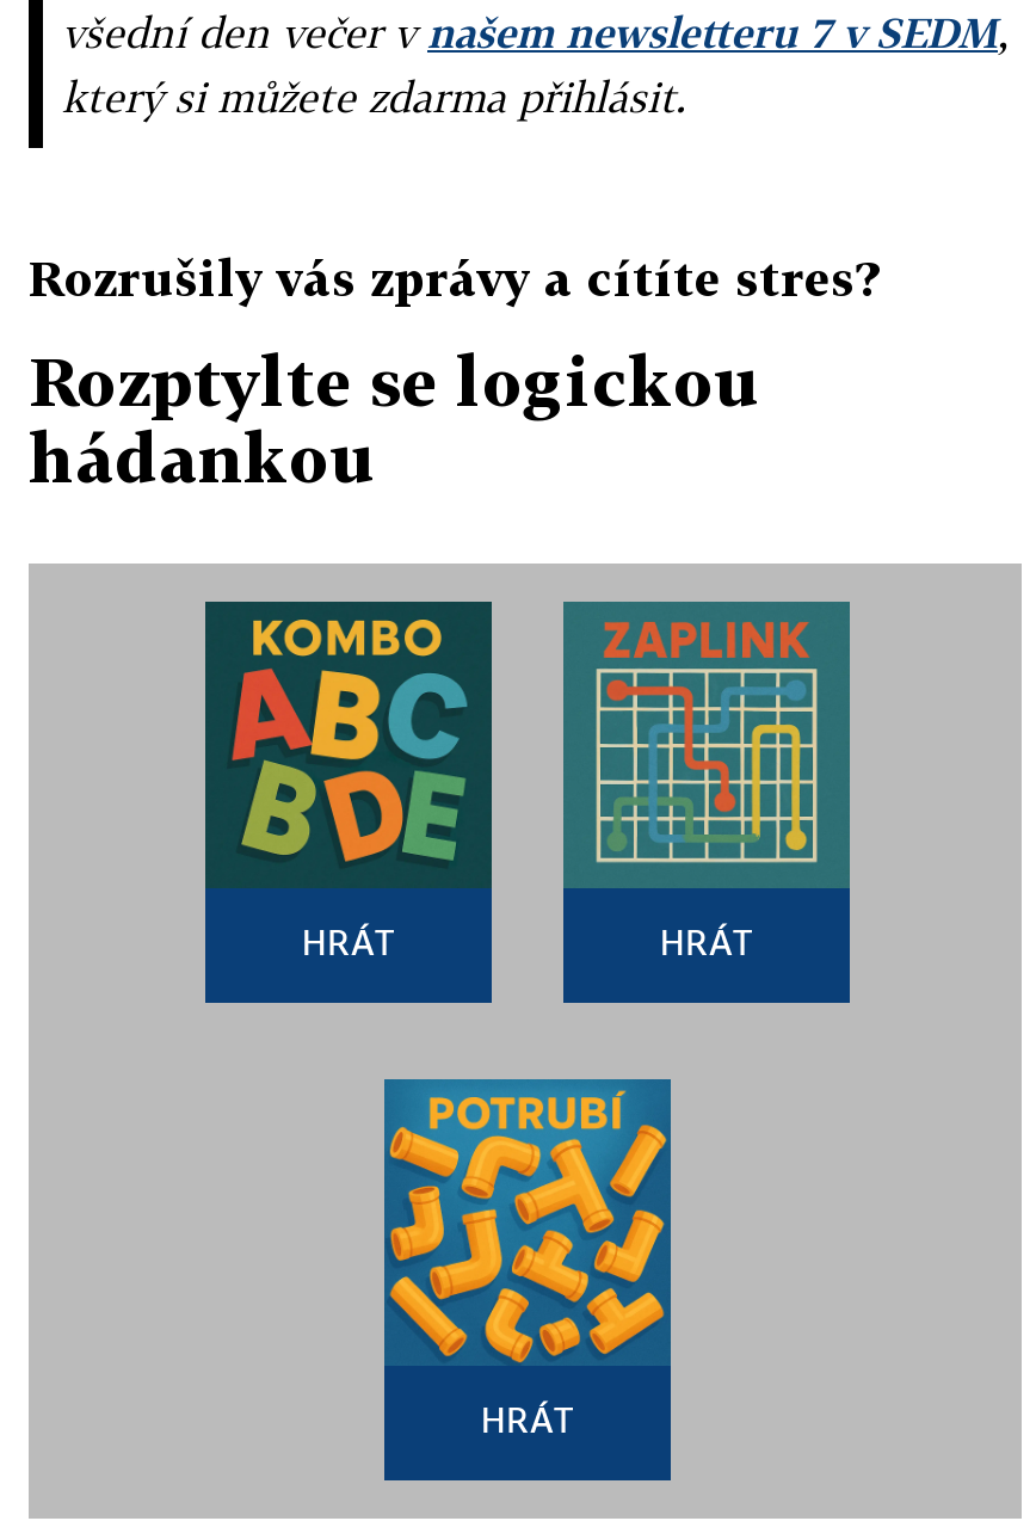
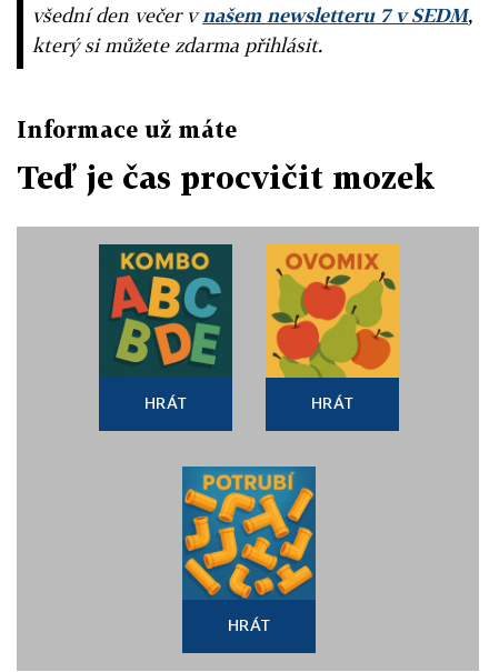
- Rozrušily vás zprávy a cítíte stres?
+ Informace už máte

- Rozptylte se logickou
- hádankou
+ Teď je čas procvičit mozek

- [image]
+ [image]
